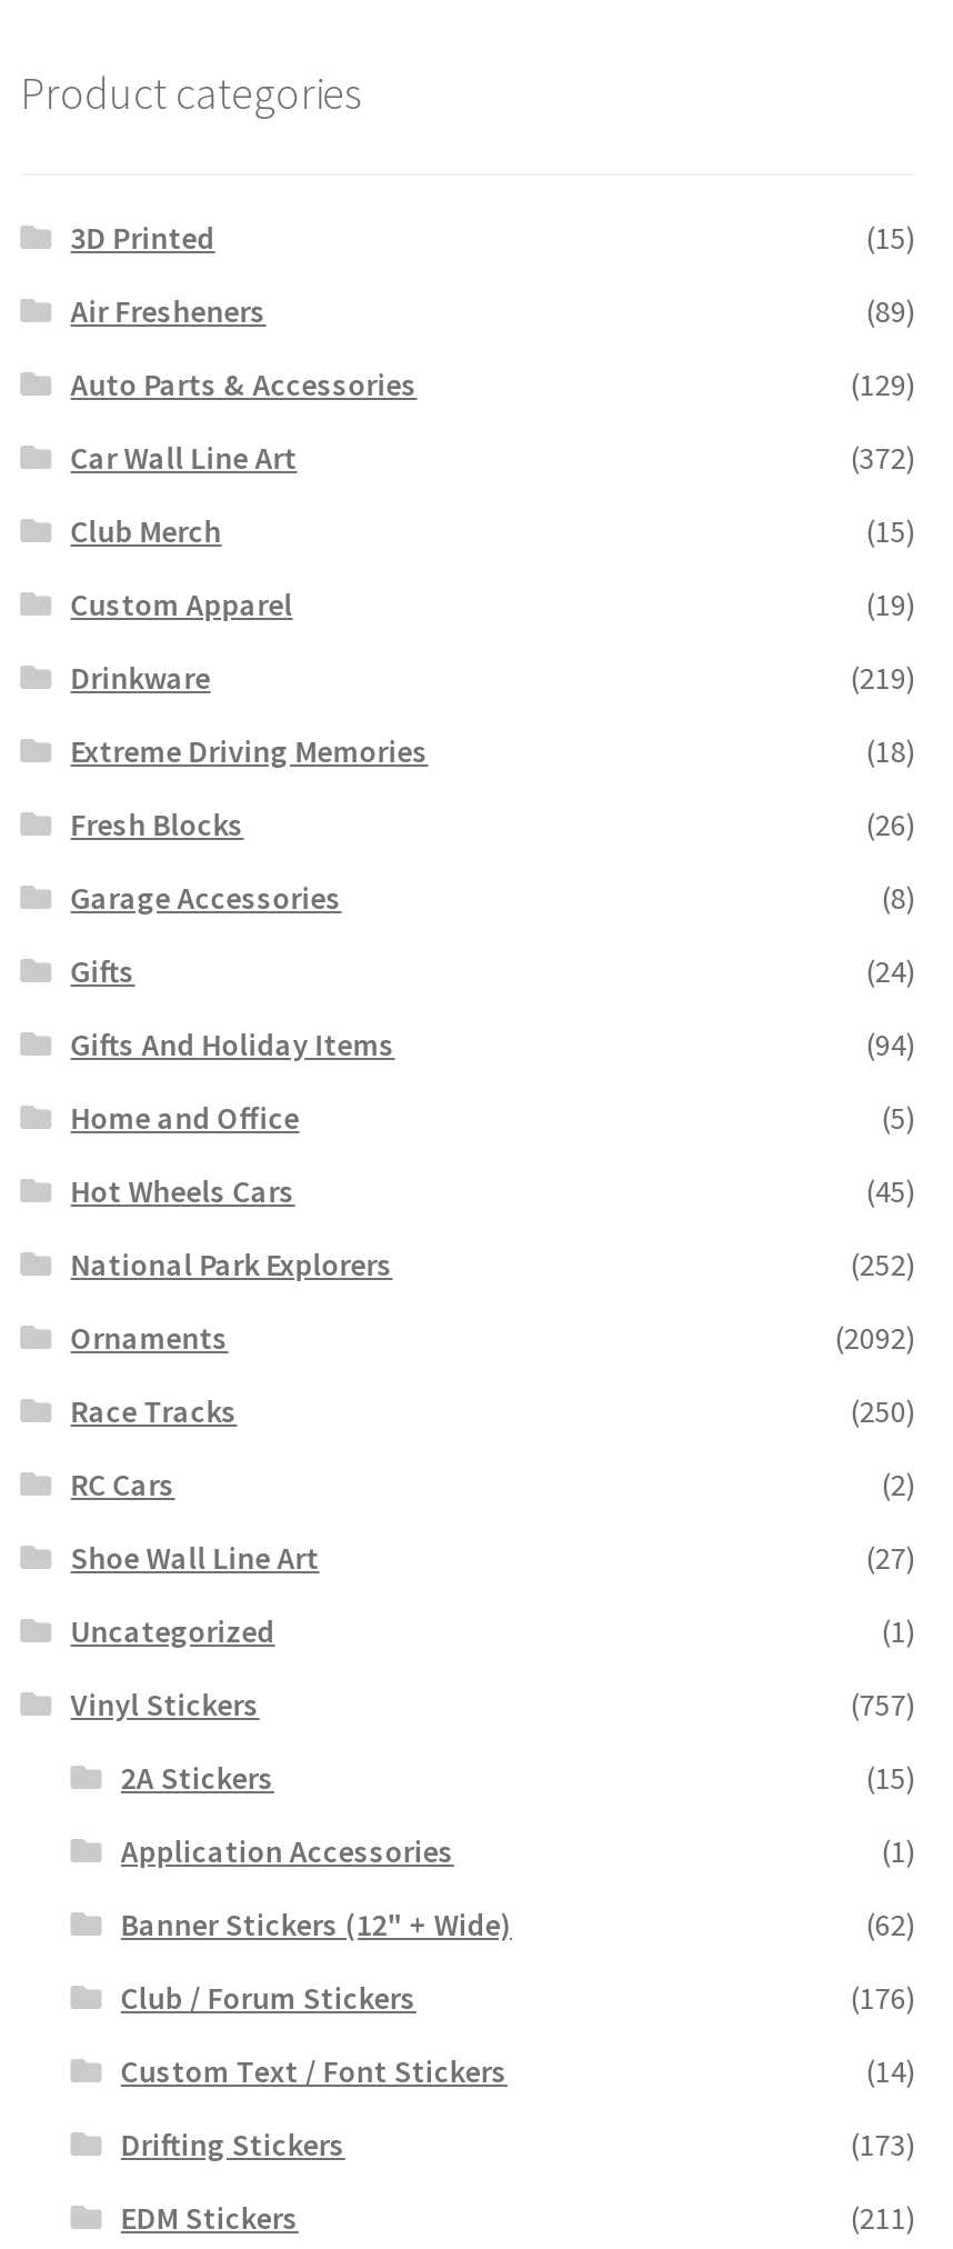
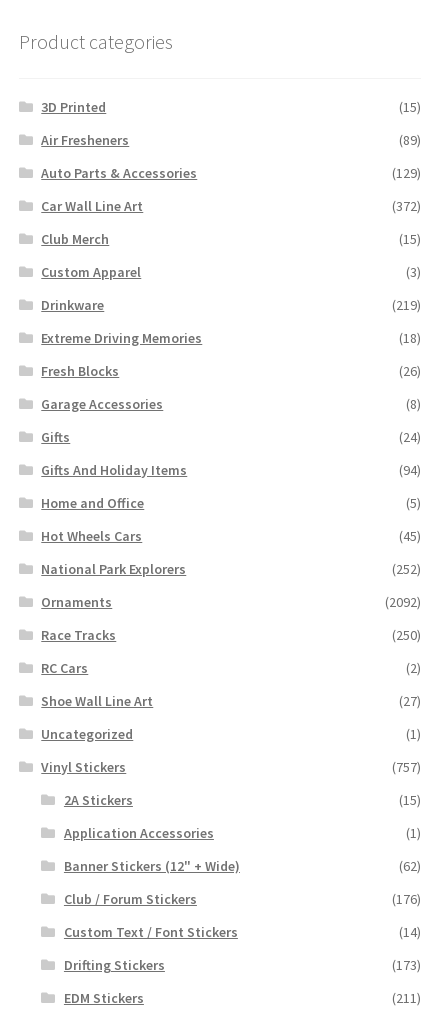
- (19)
+ (3)
